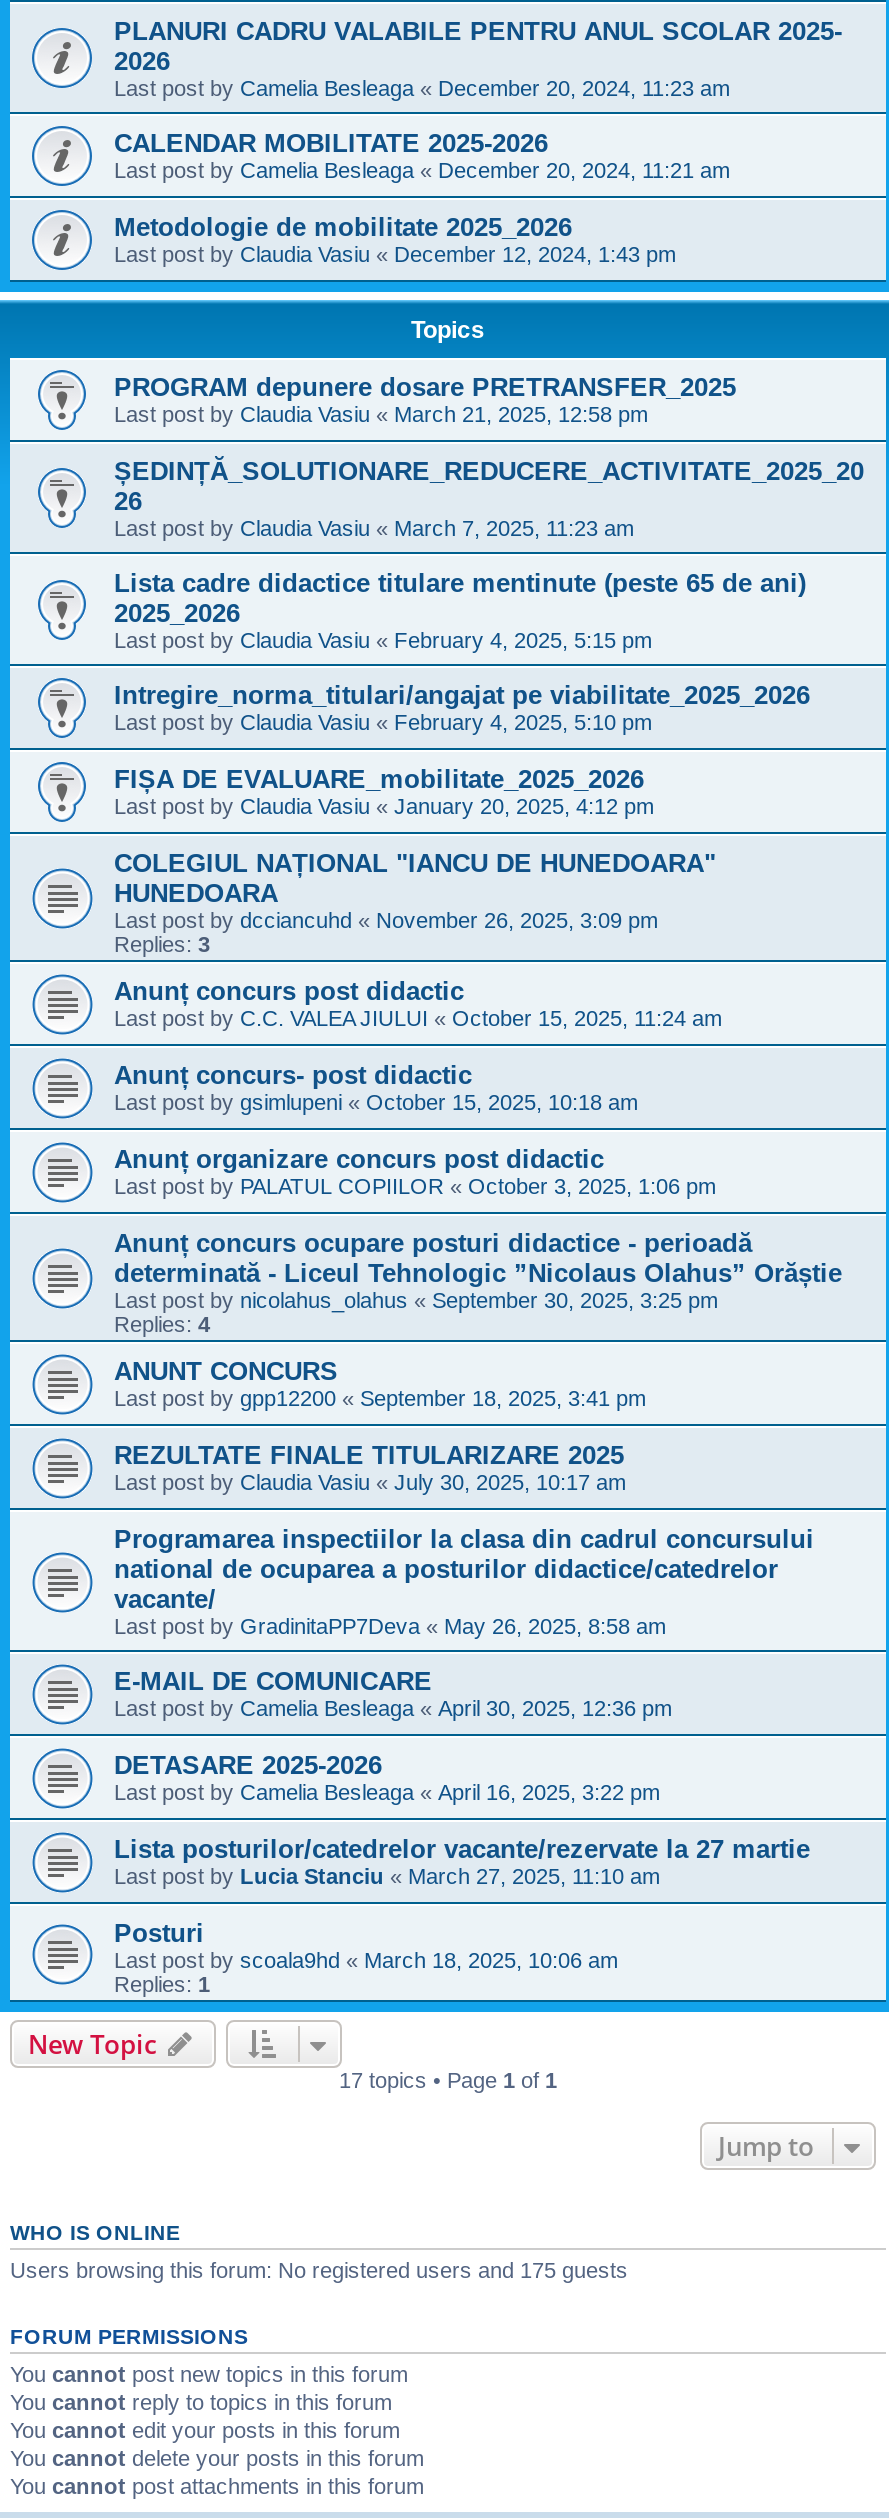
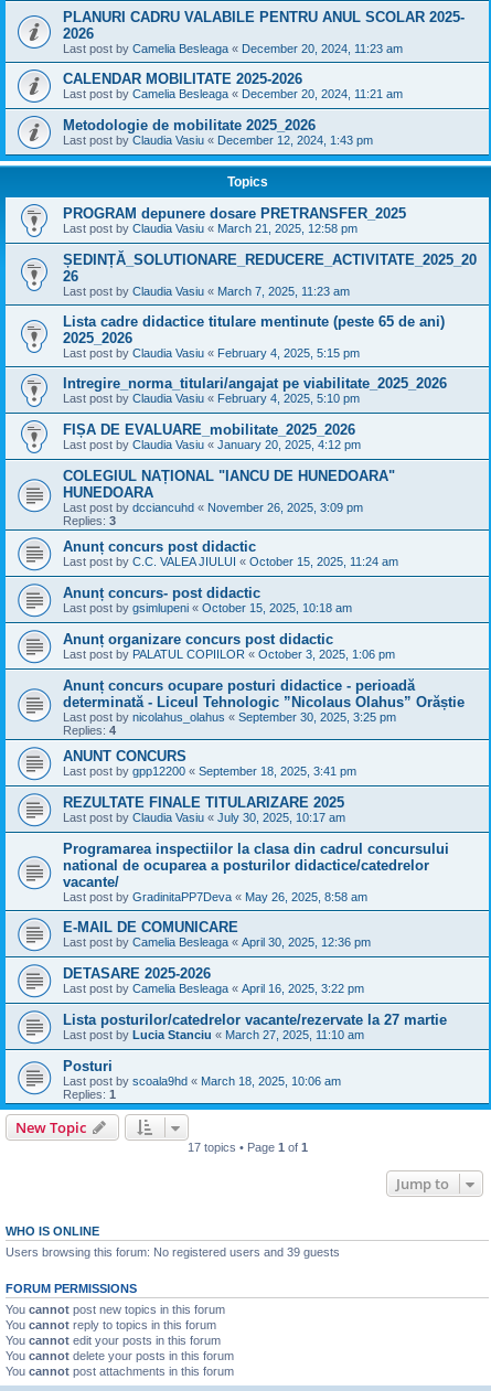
- Users browsing this forum: No registered users and 175 guests
+ Users browsing this forum: No registered users and 39 guests
